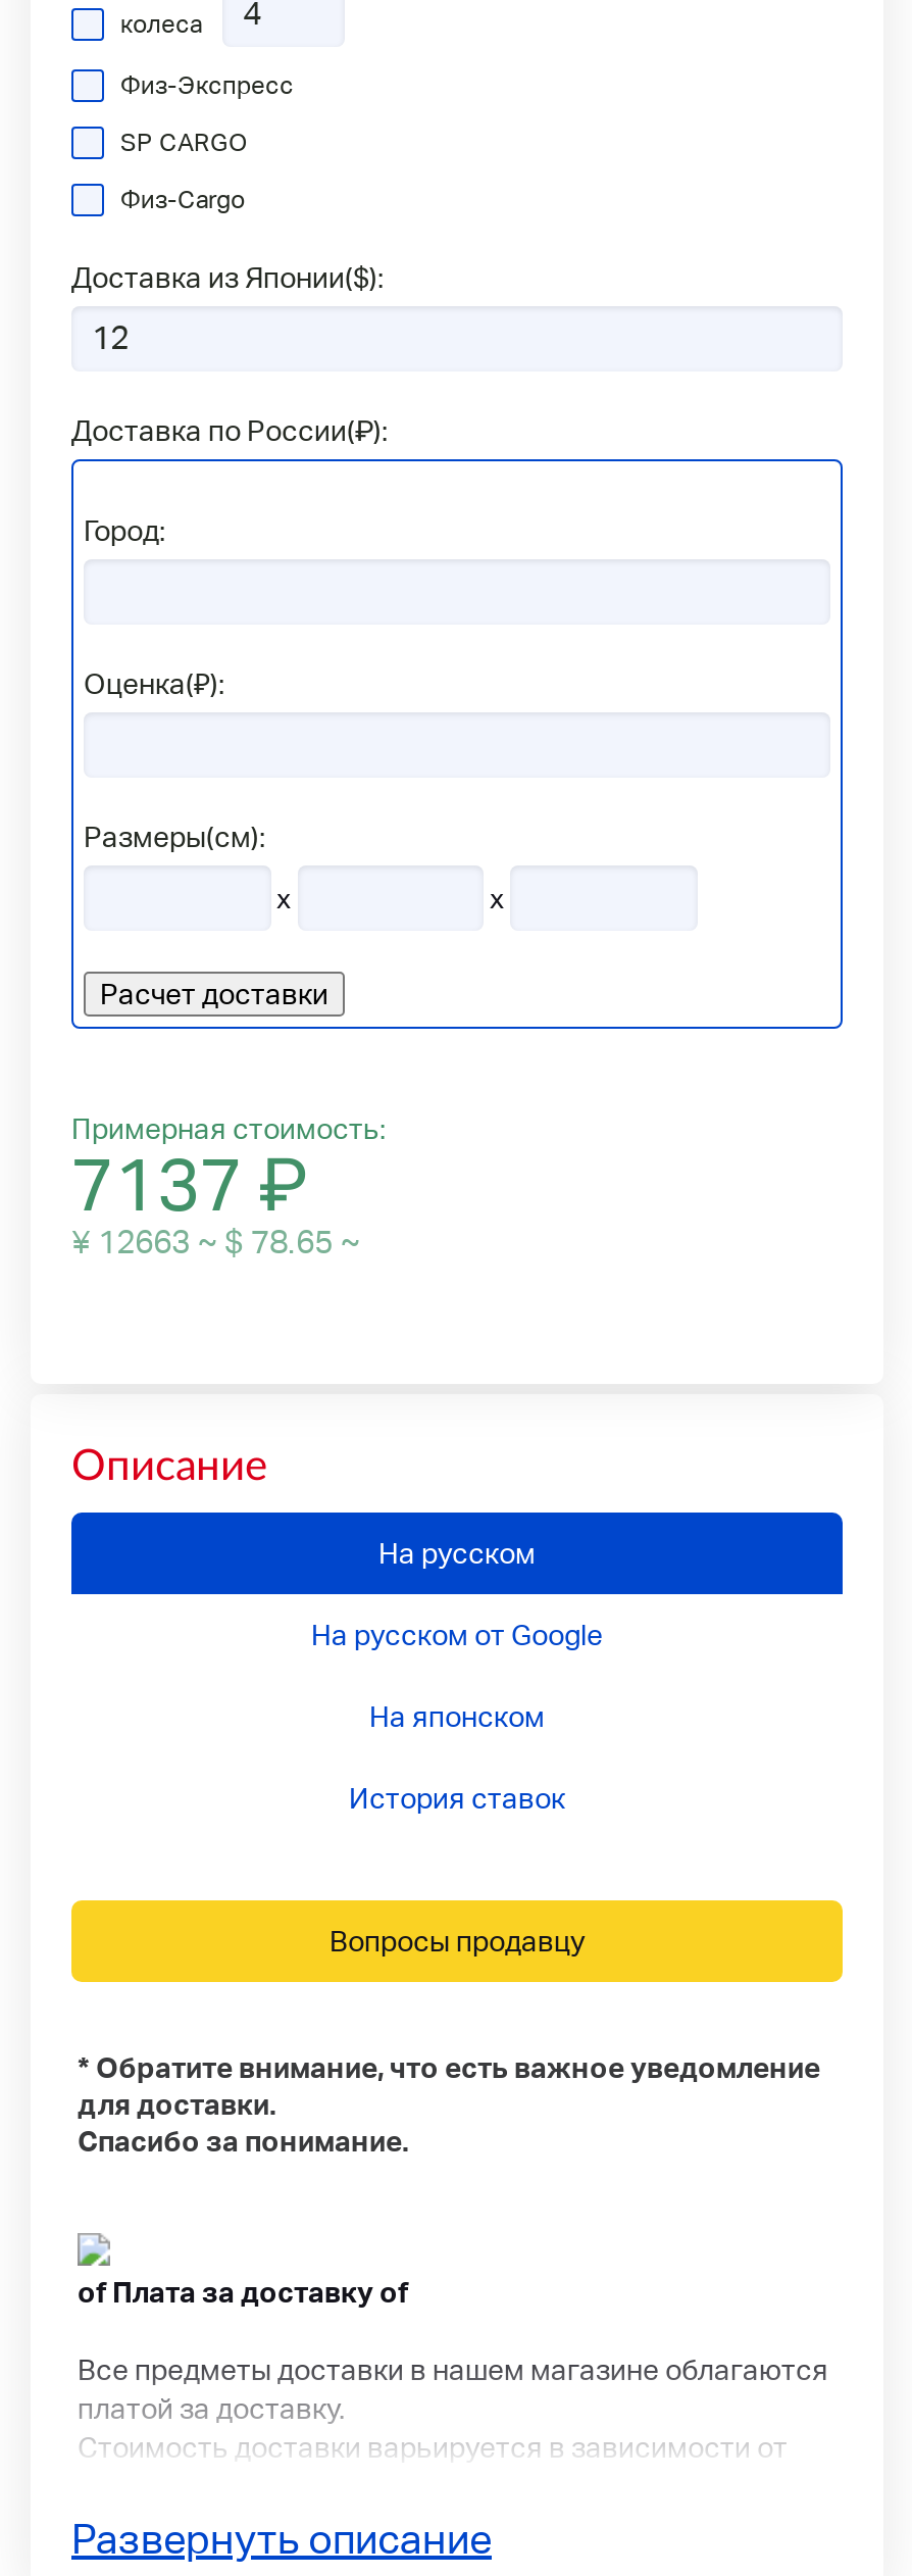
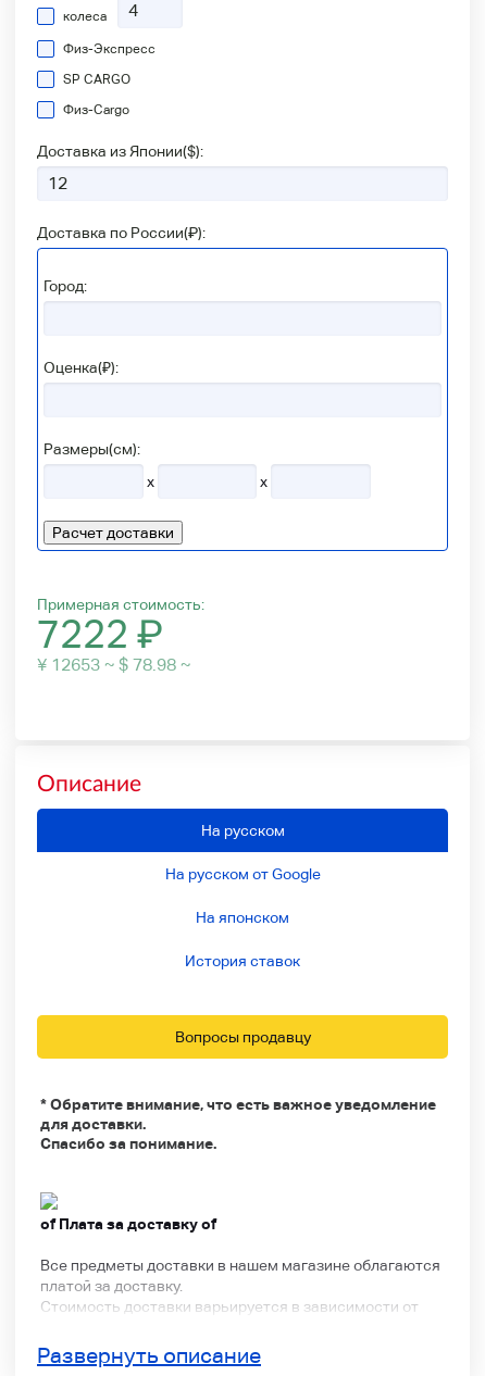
- 7137 ₽
+ 7222 ₽

- ¥ 12663 ~ $ 78.65 ~
+ ¥ 12653 ~ $ 78.98 ~
